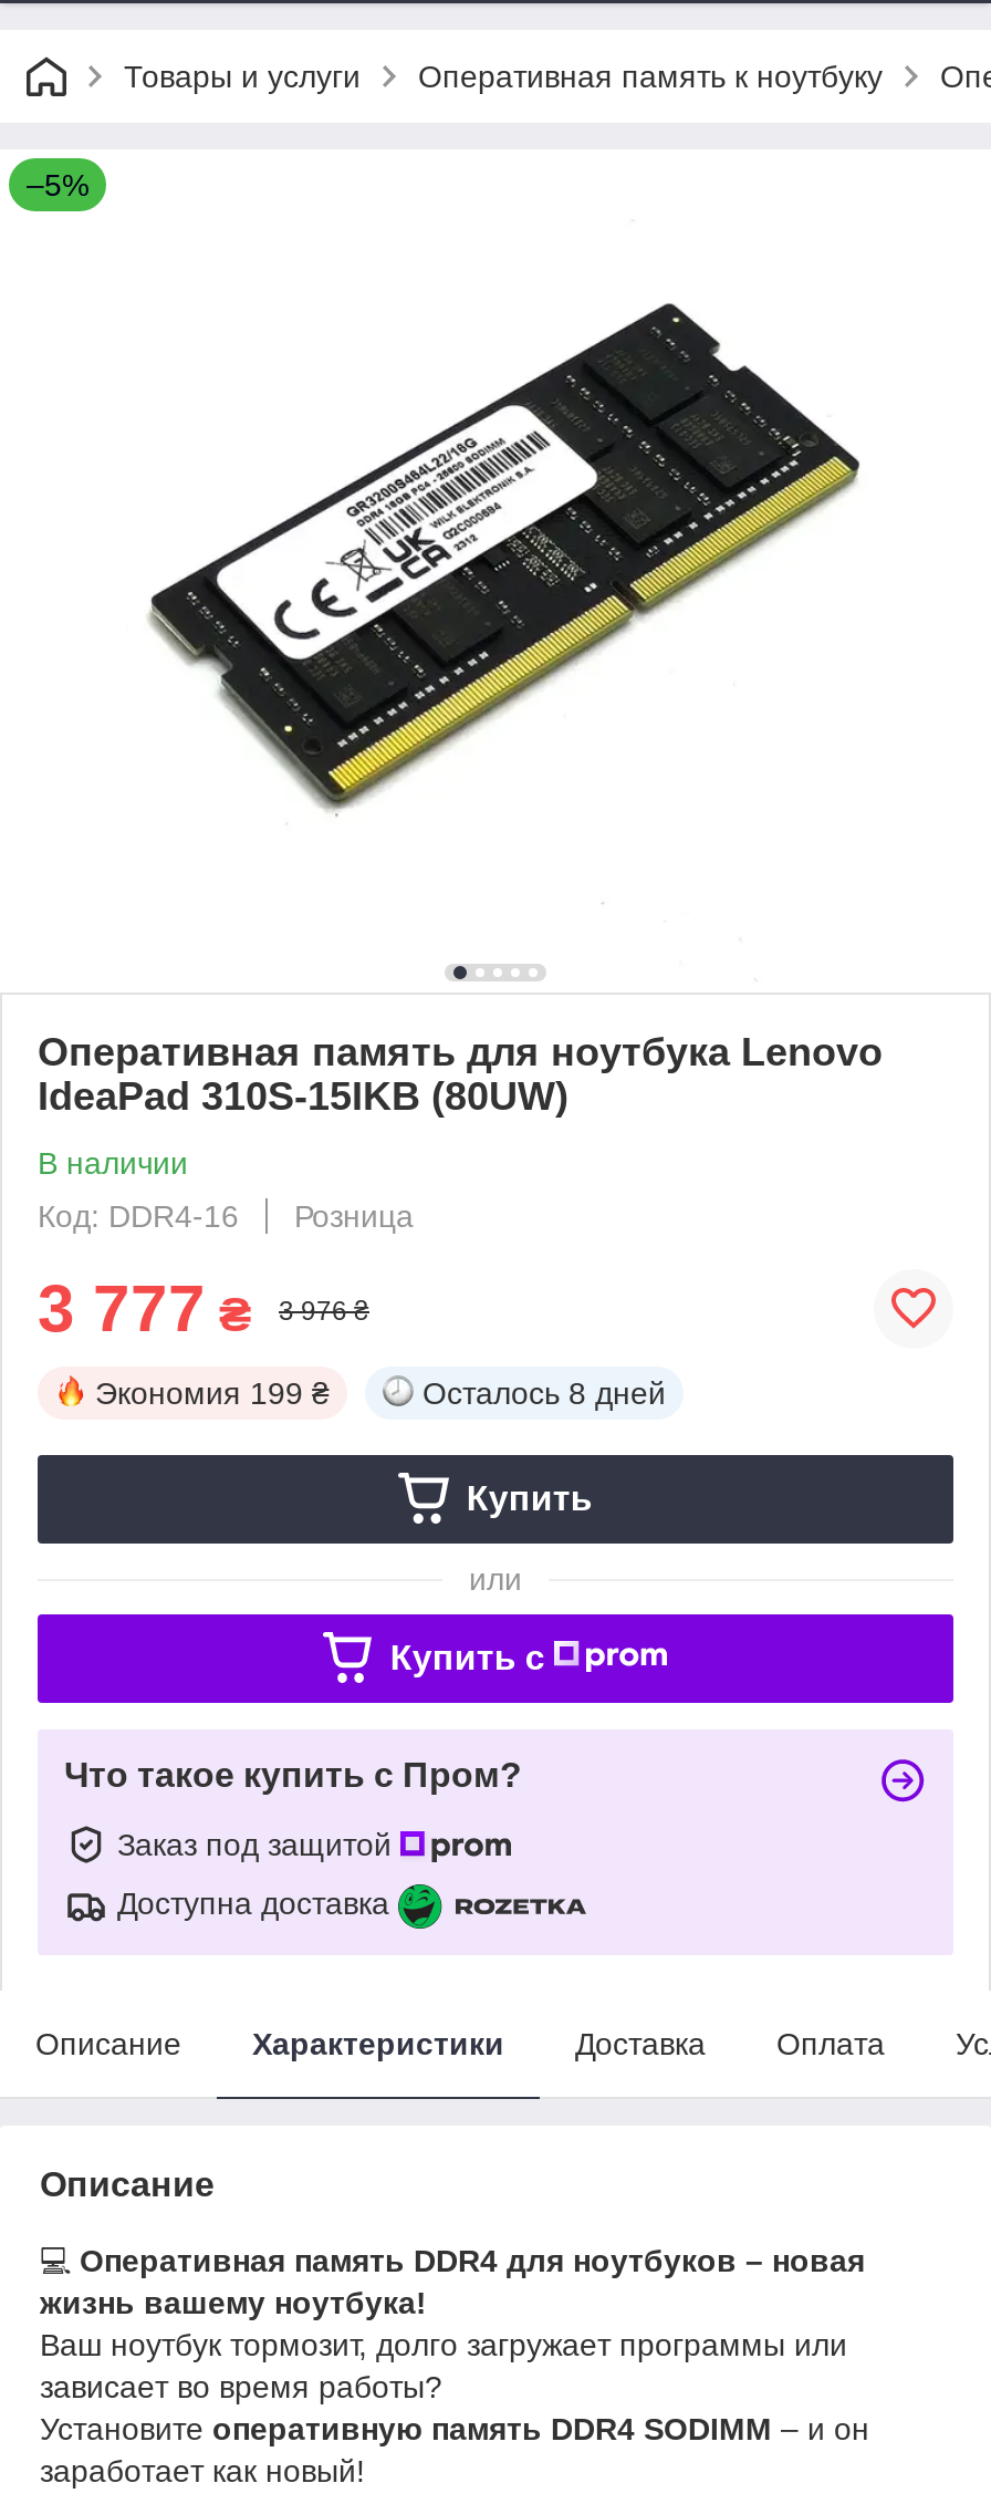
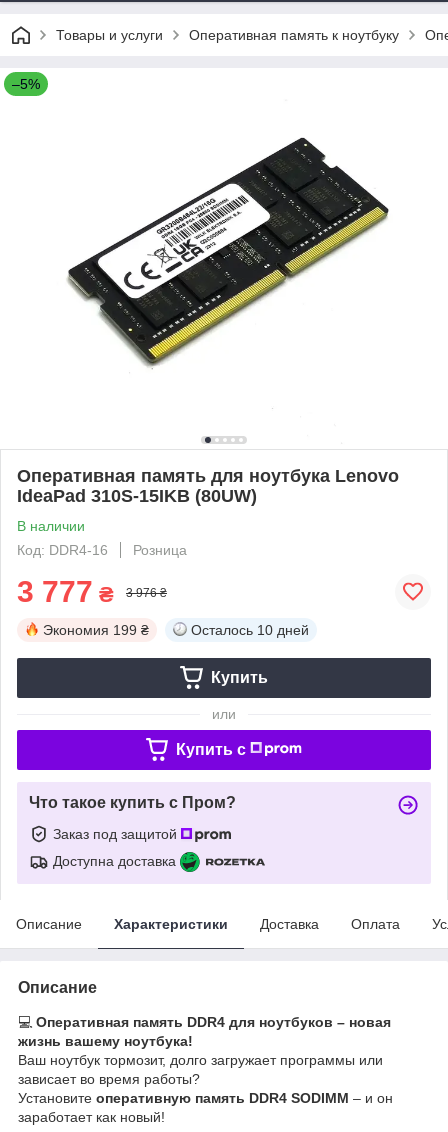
- Осталось 8 дней
+ Осталось 10 дней
